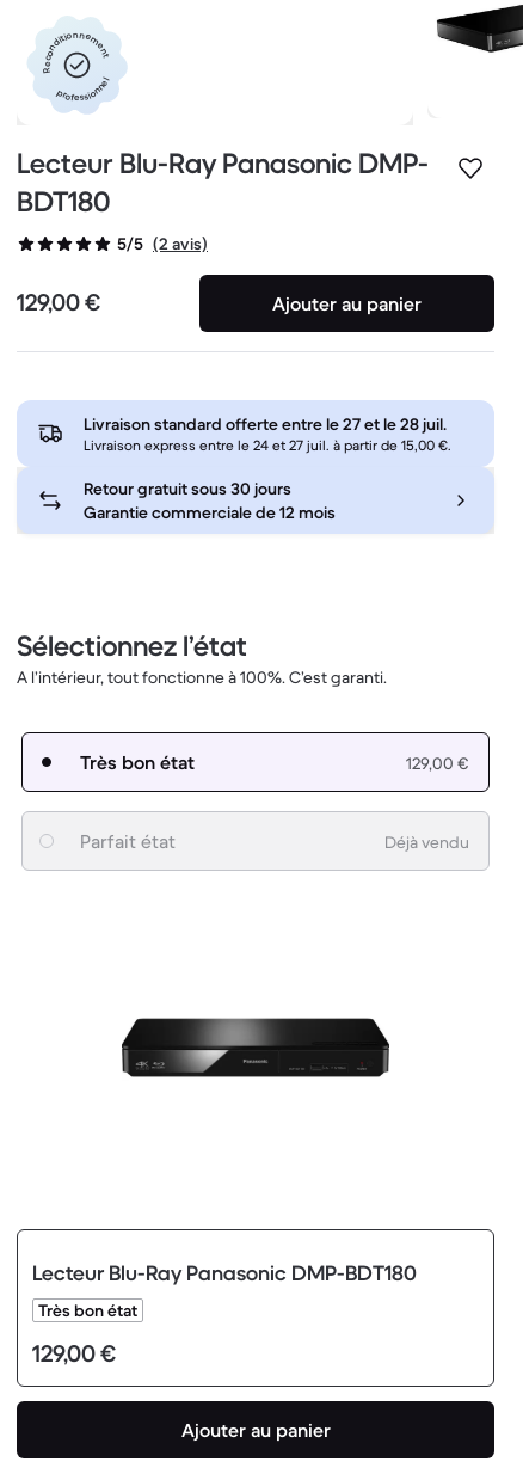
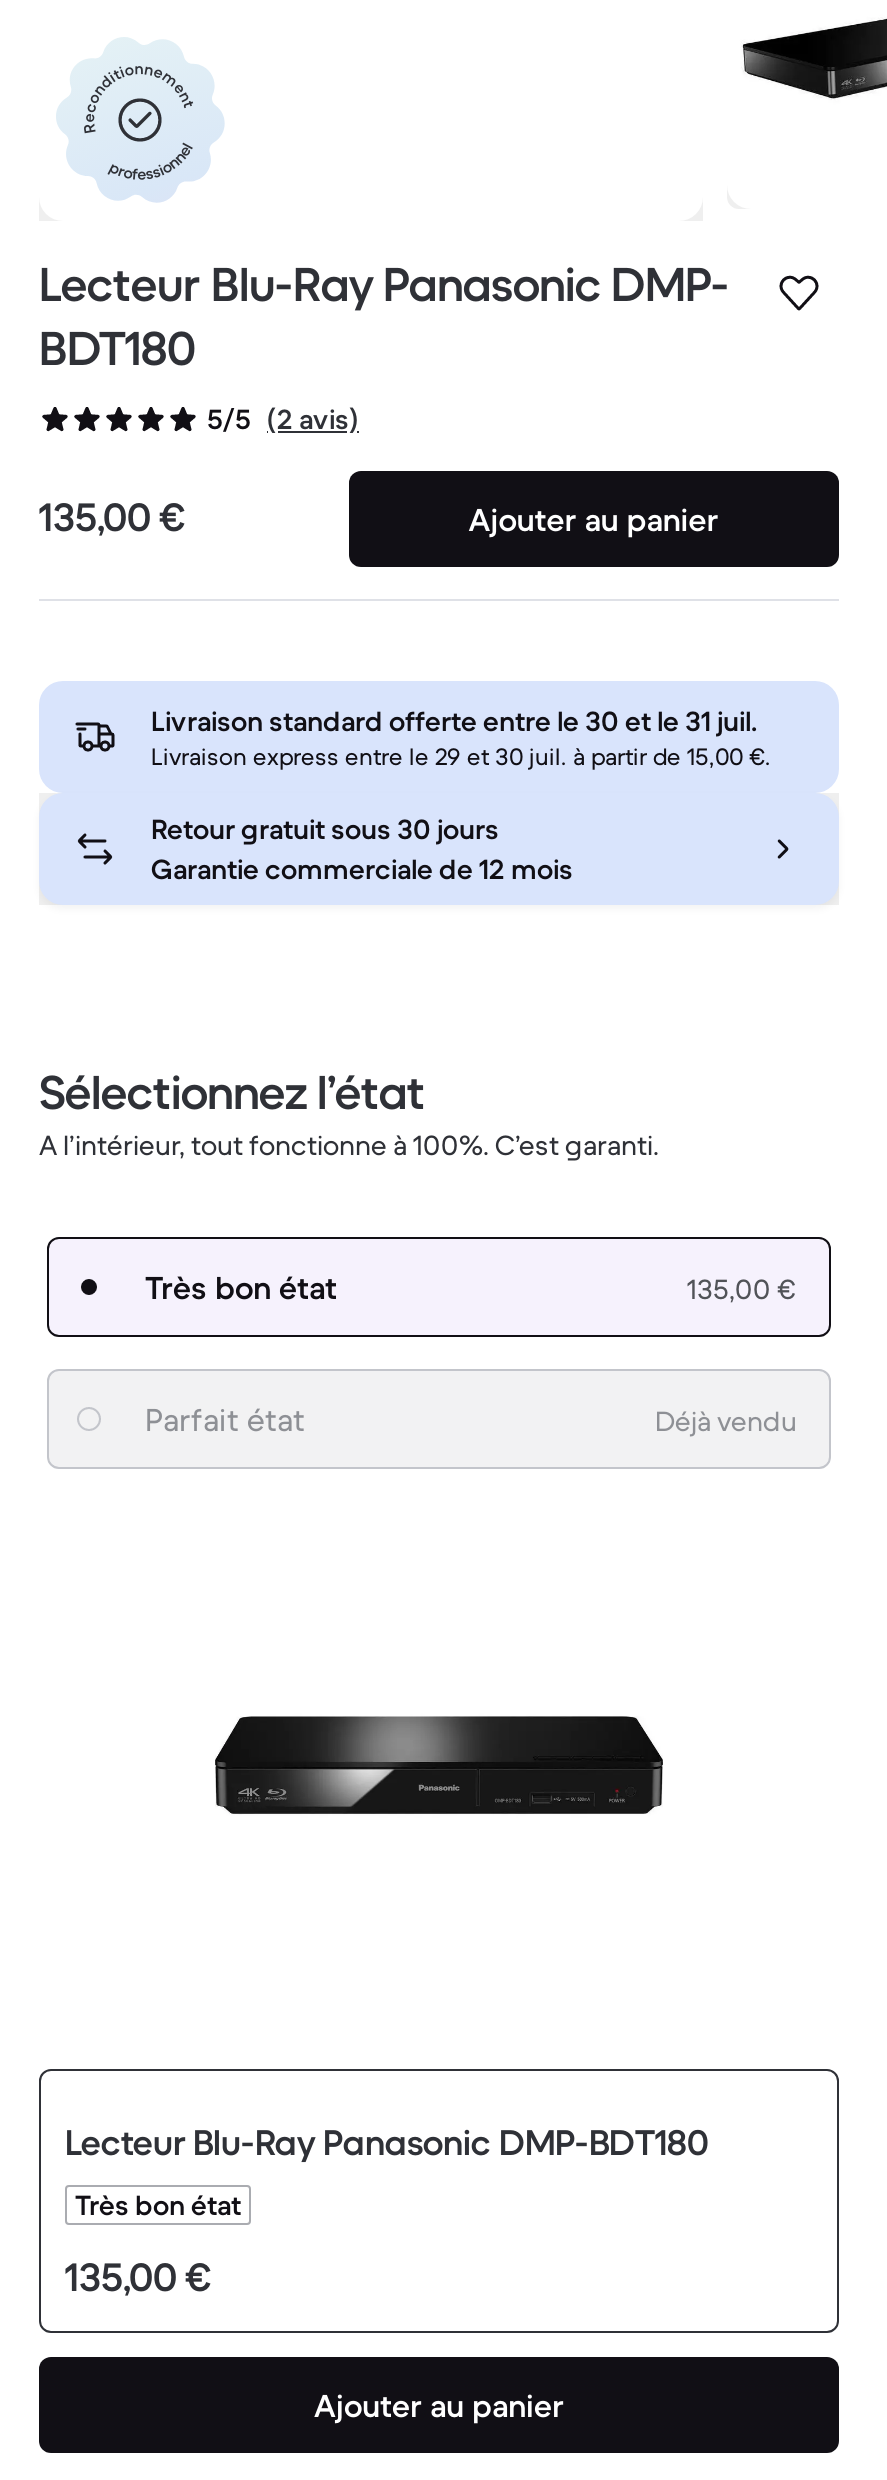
- 129,00 €
+ 135,00 €

- Livraison standard offerte entre le 27 et le 28 juil.
+ Livraison standard offerte entre le 30 et le 31 juil.

- Livraison express entre le 24 et 27 juil. à partir de 15,00 €.
+ Livraison express entre le 29 et 30 juil. à partir de 15,00 €.

- 129,00 €
+ 135,00 €

- 129,00 €
+ 135,00 €
